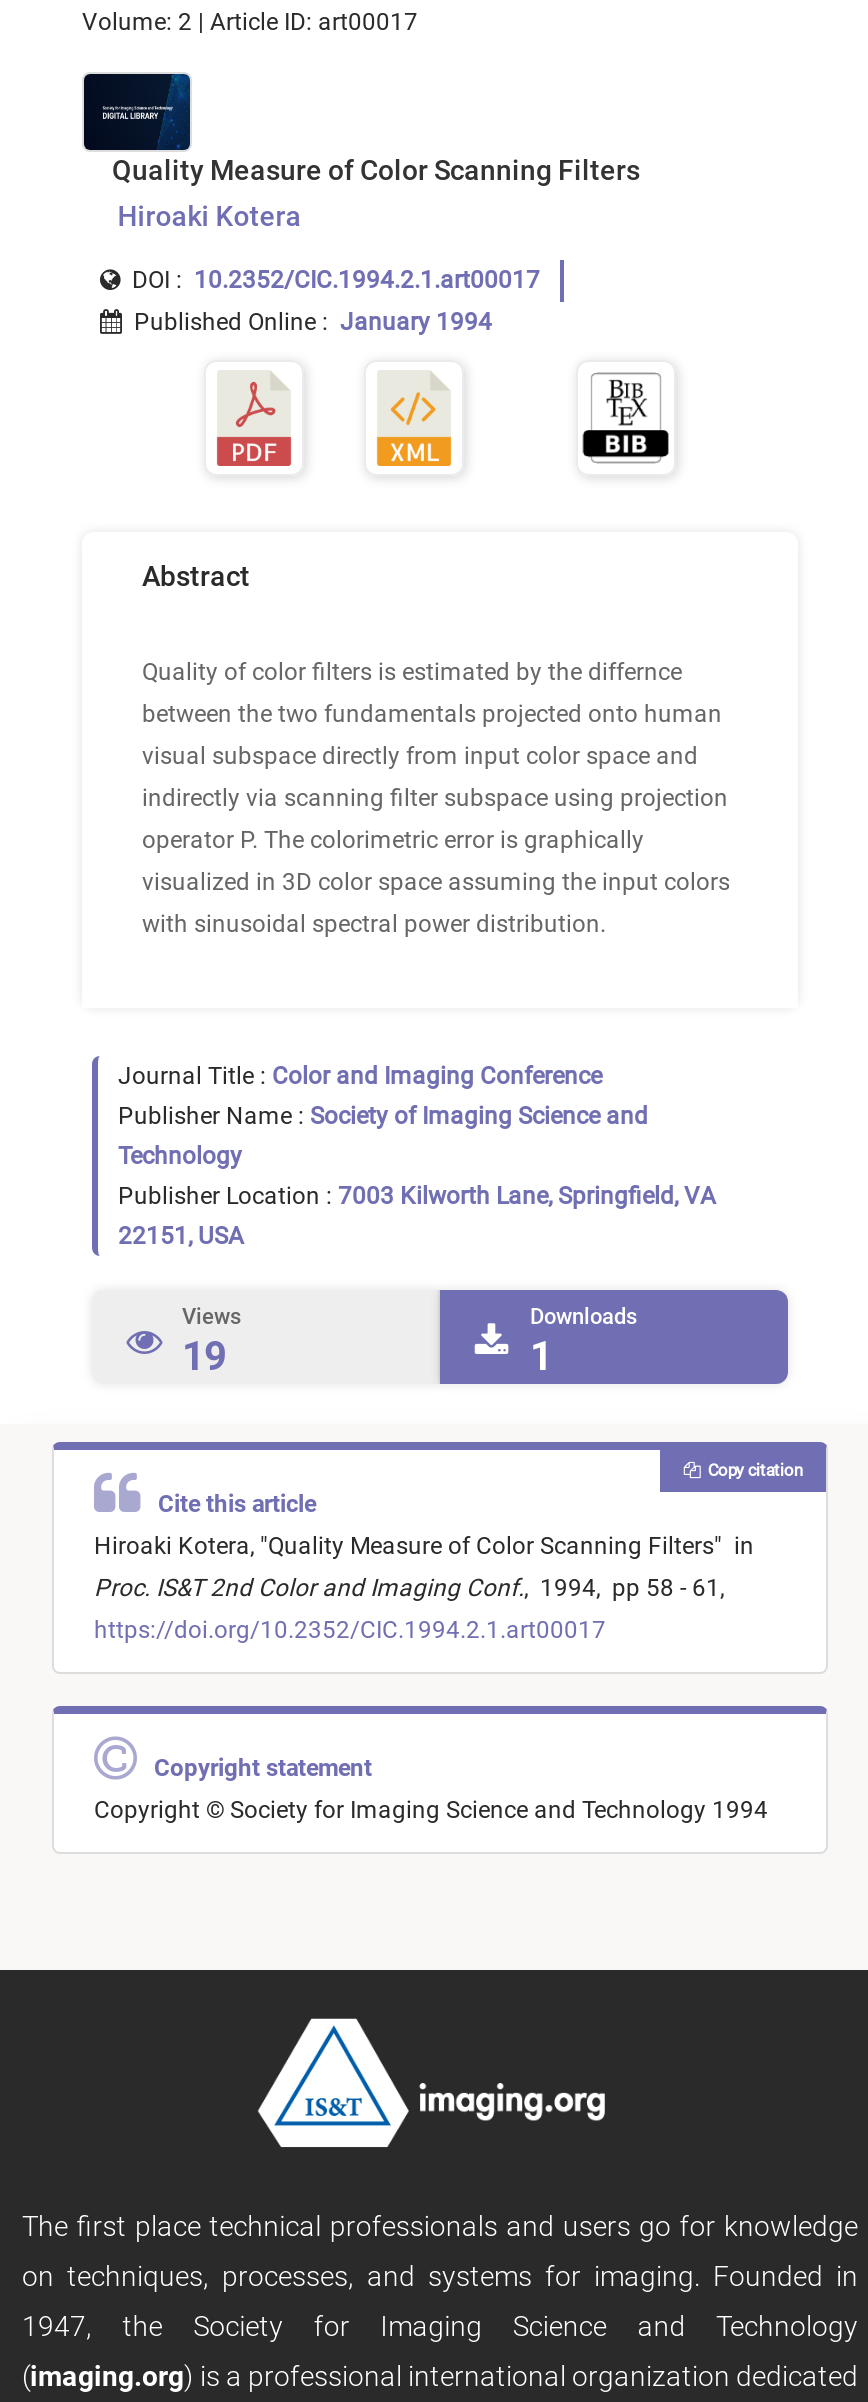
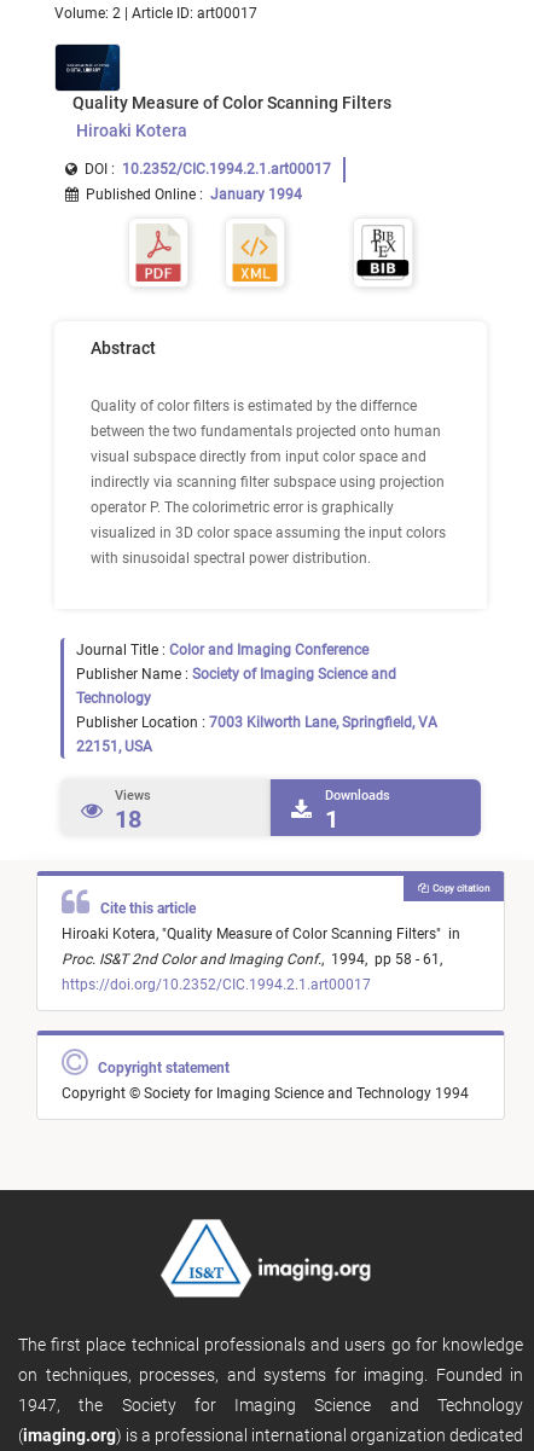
- 19
+ 18
